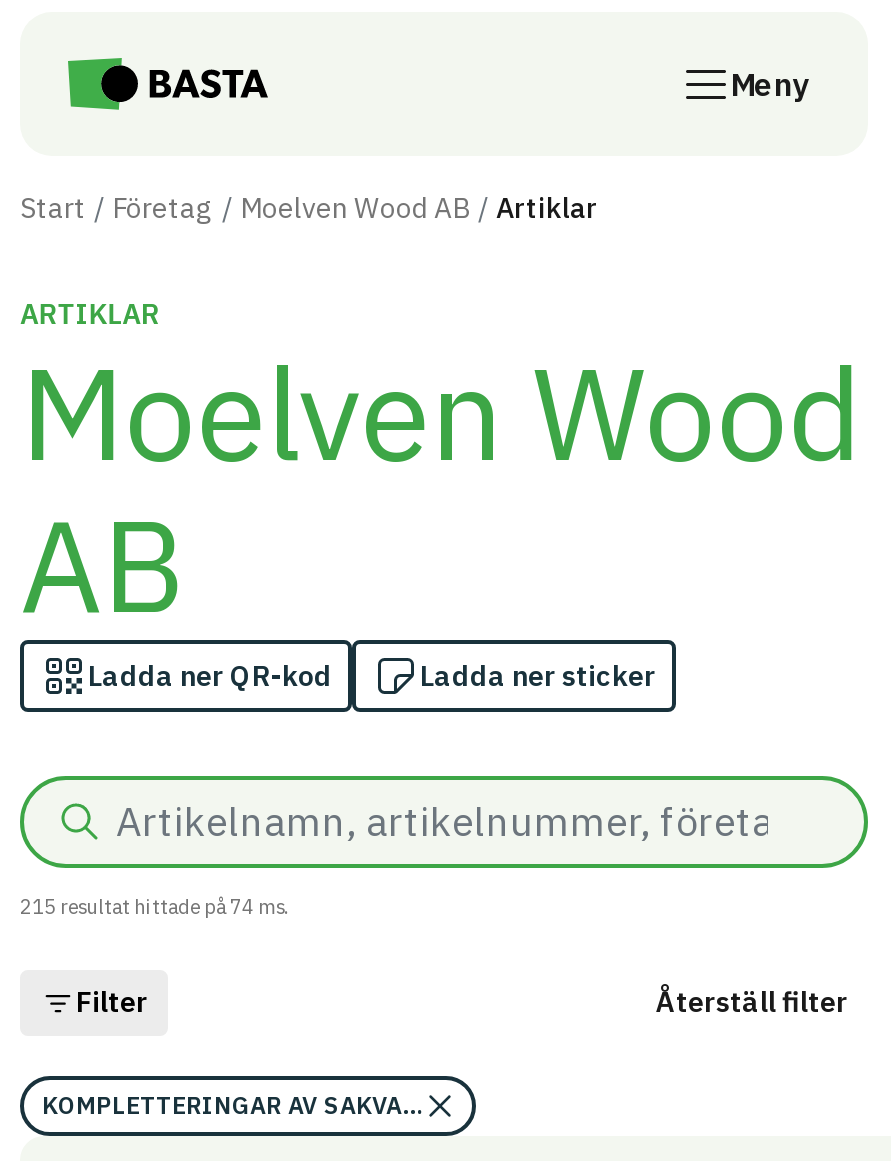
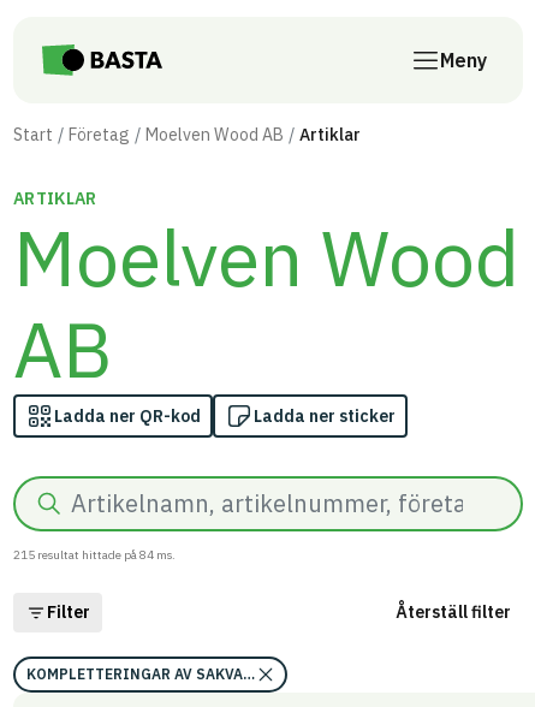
- 215 resultat hittade på 74 ms.
+ 215 resultat hittade på 84 ms.
